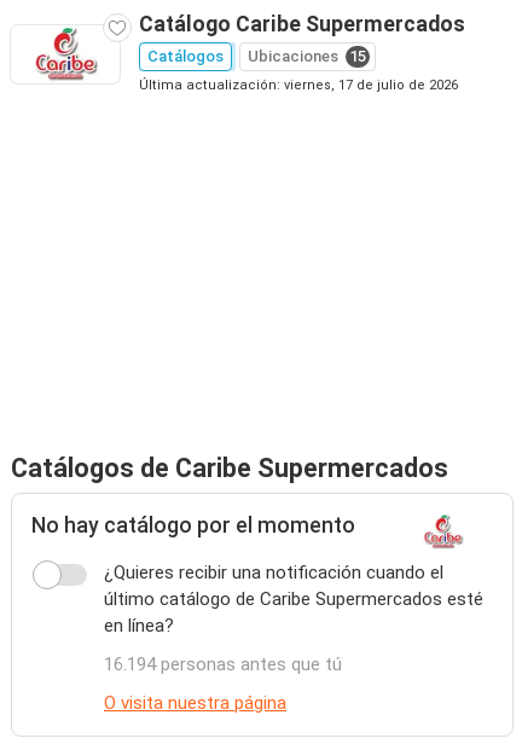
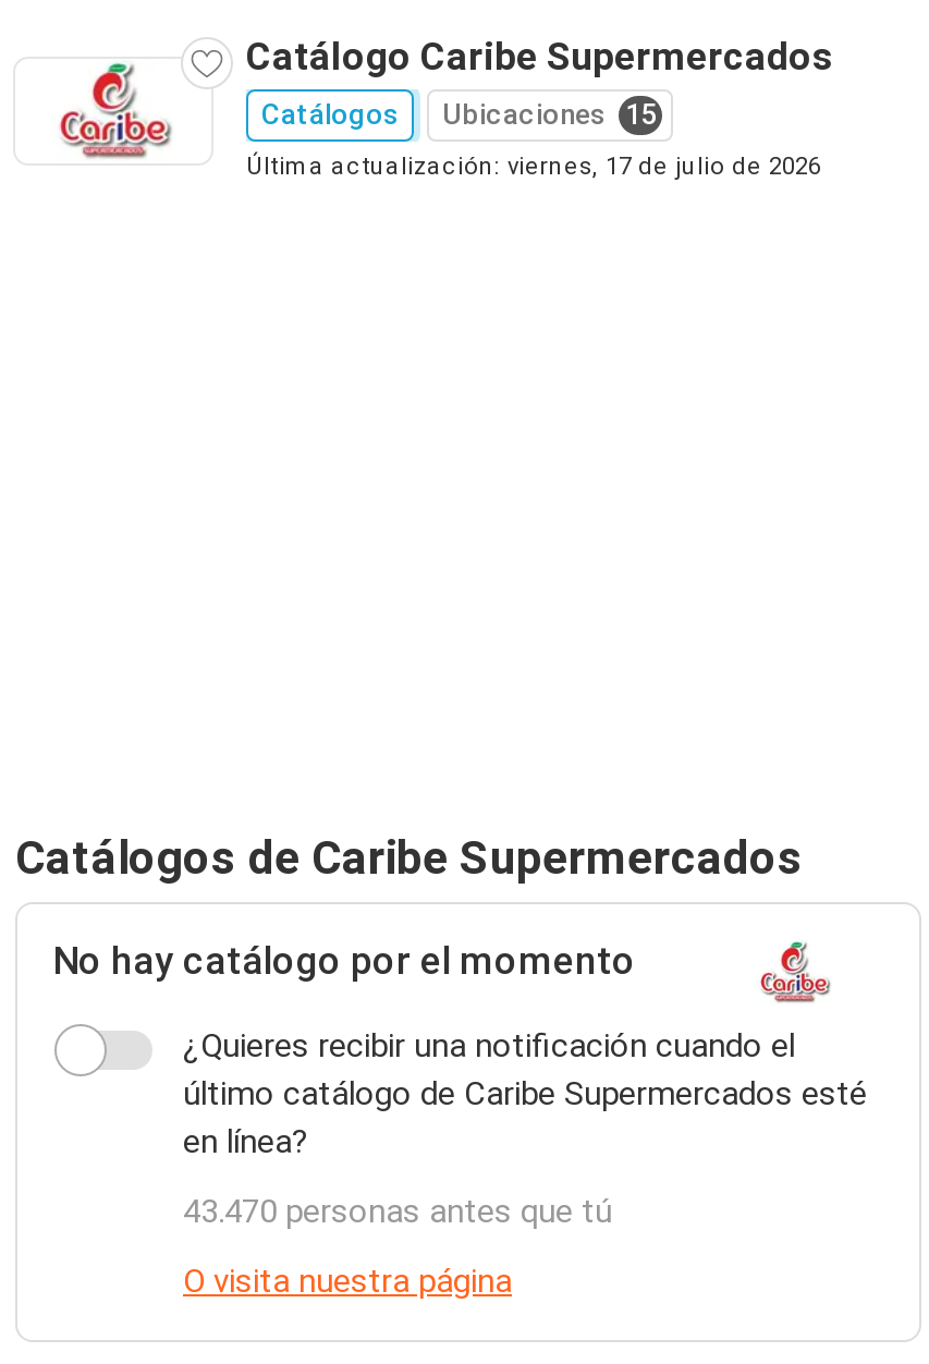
- 16.194 personas antes que tú
+ 43.470 personas antes que tú
